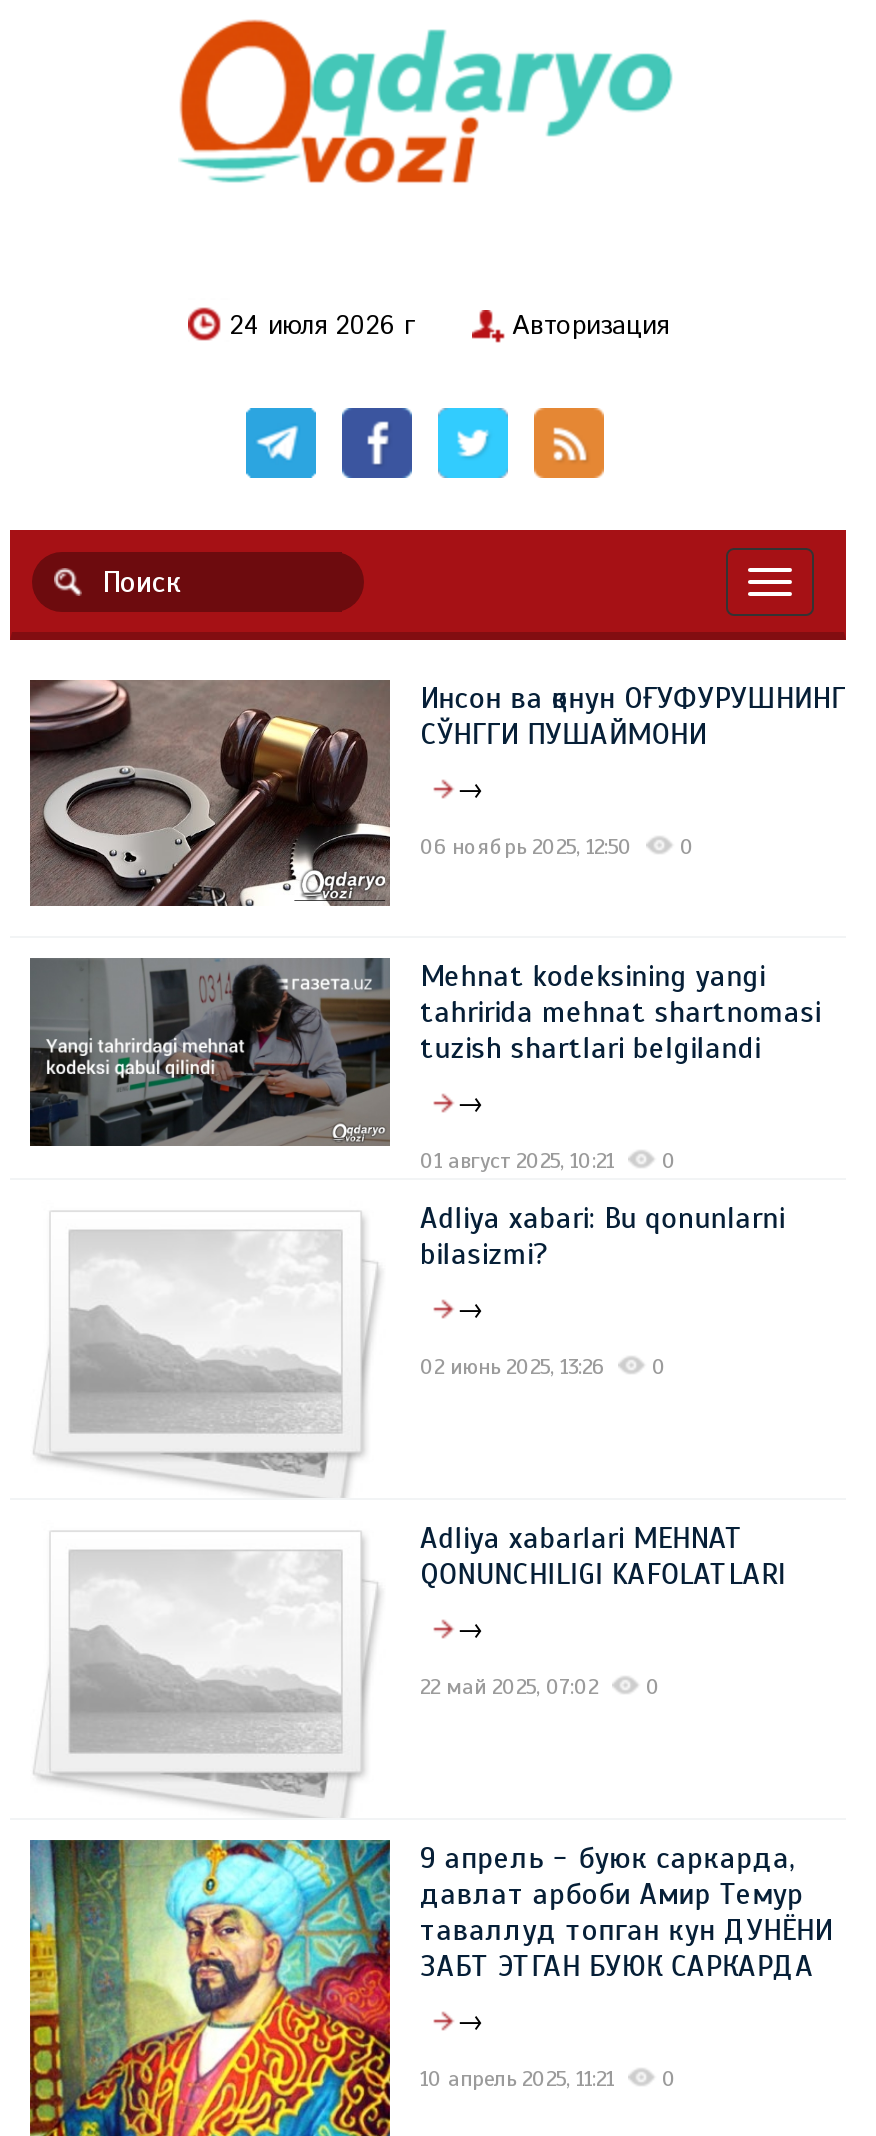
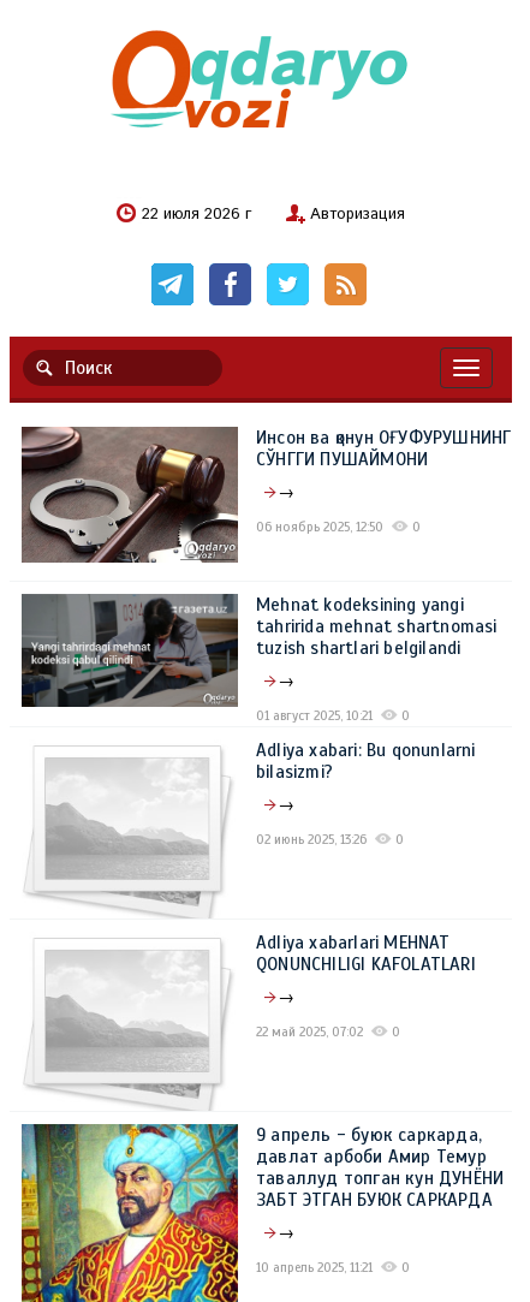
- 24 июля 2026 г
+ 22 июля 2026 г
